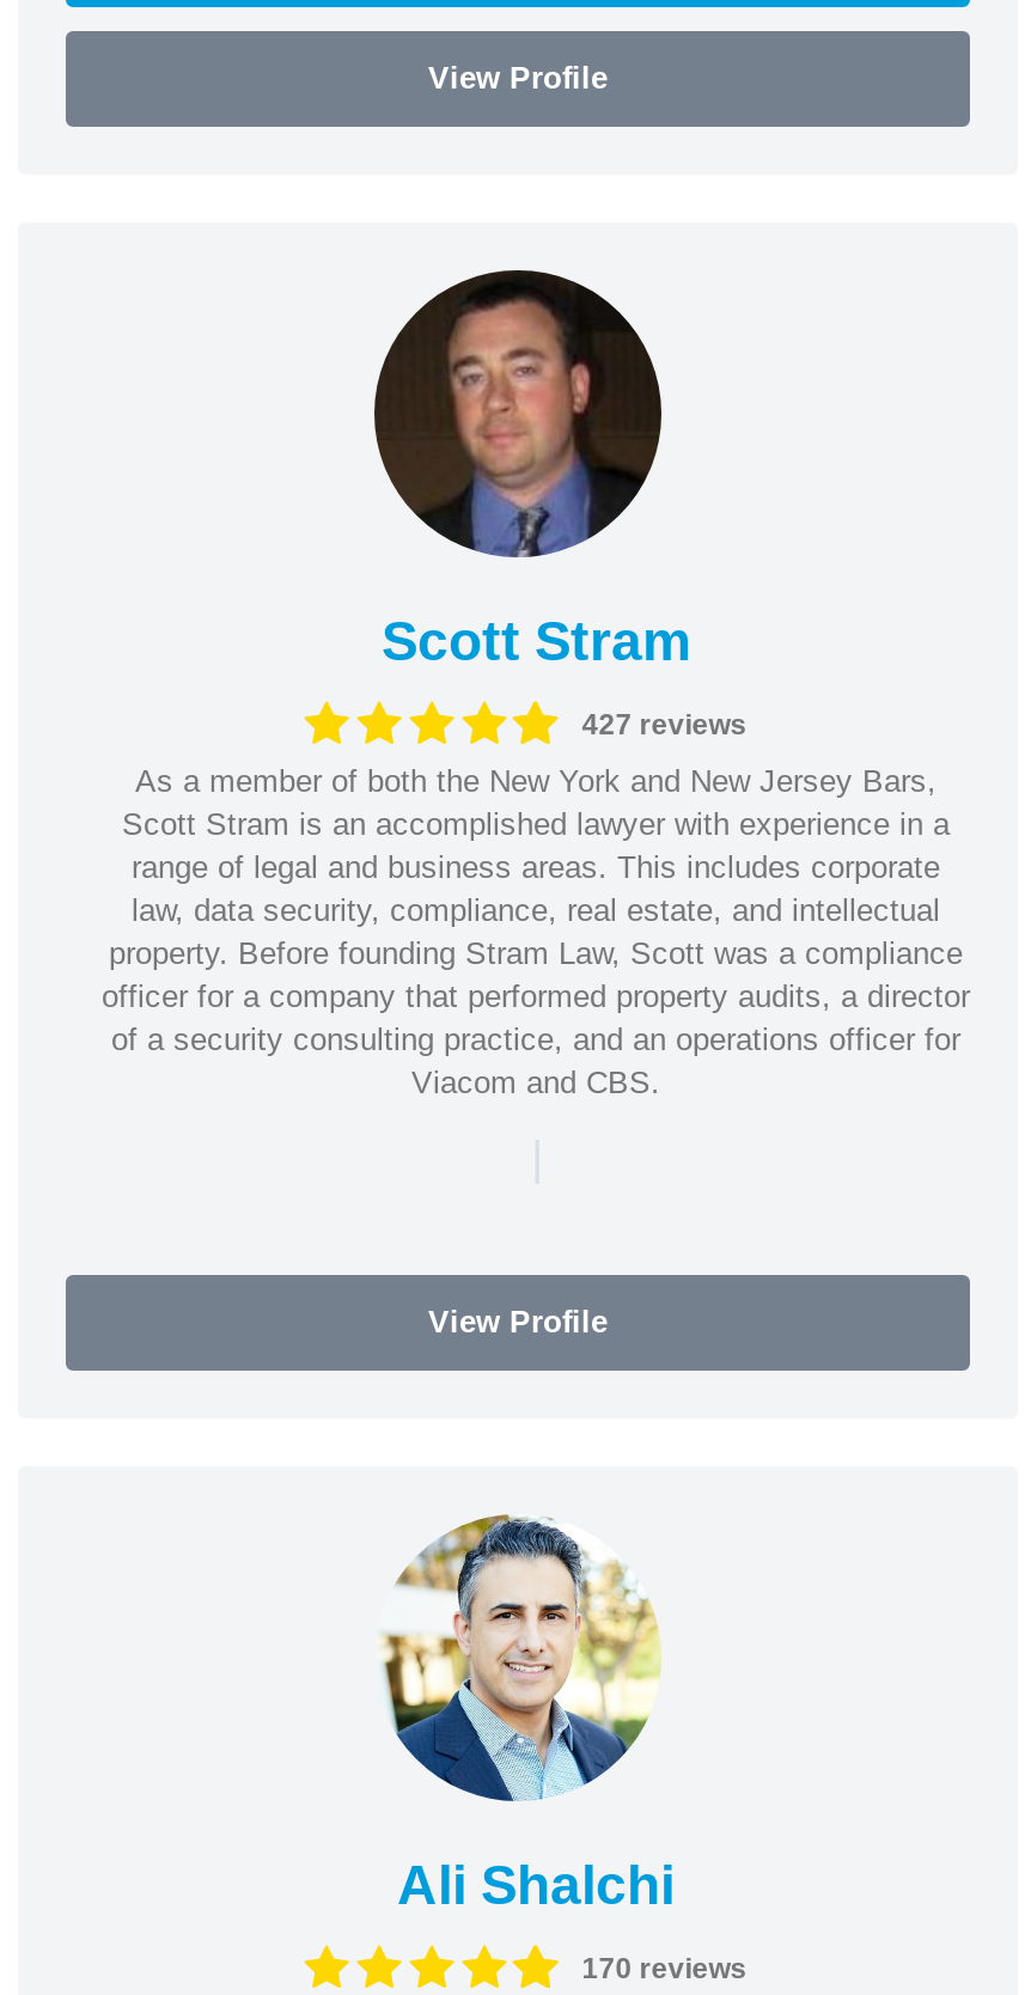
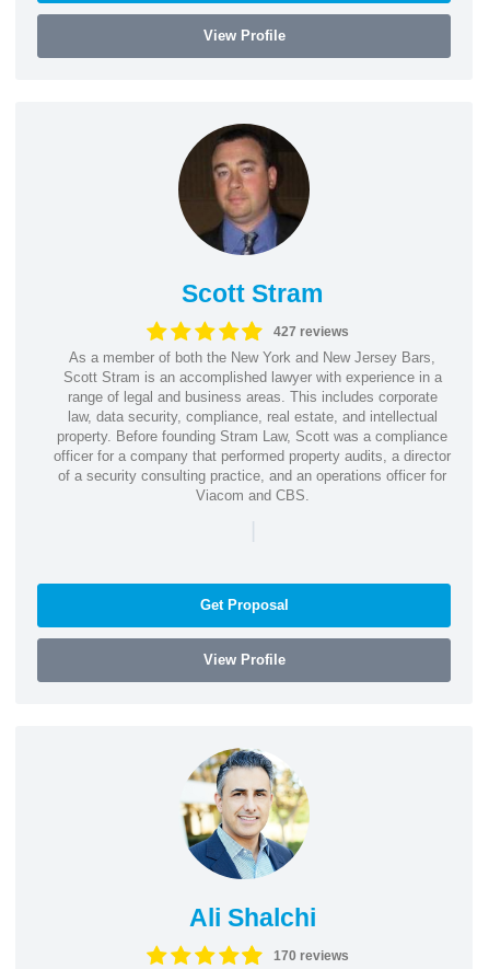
+ Get Proposal
